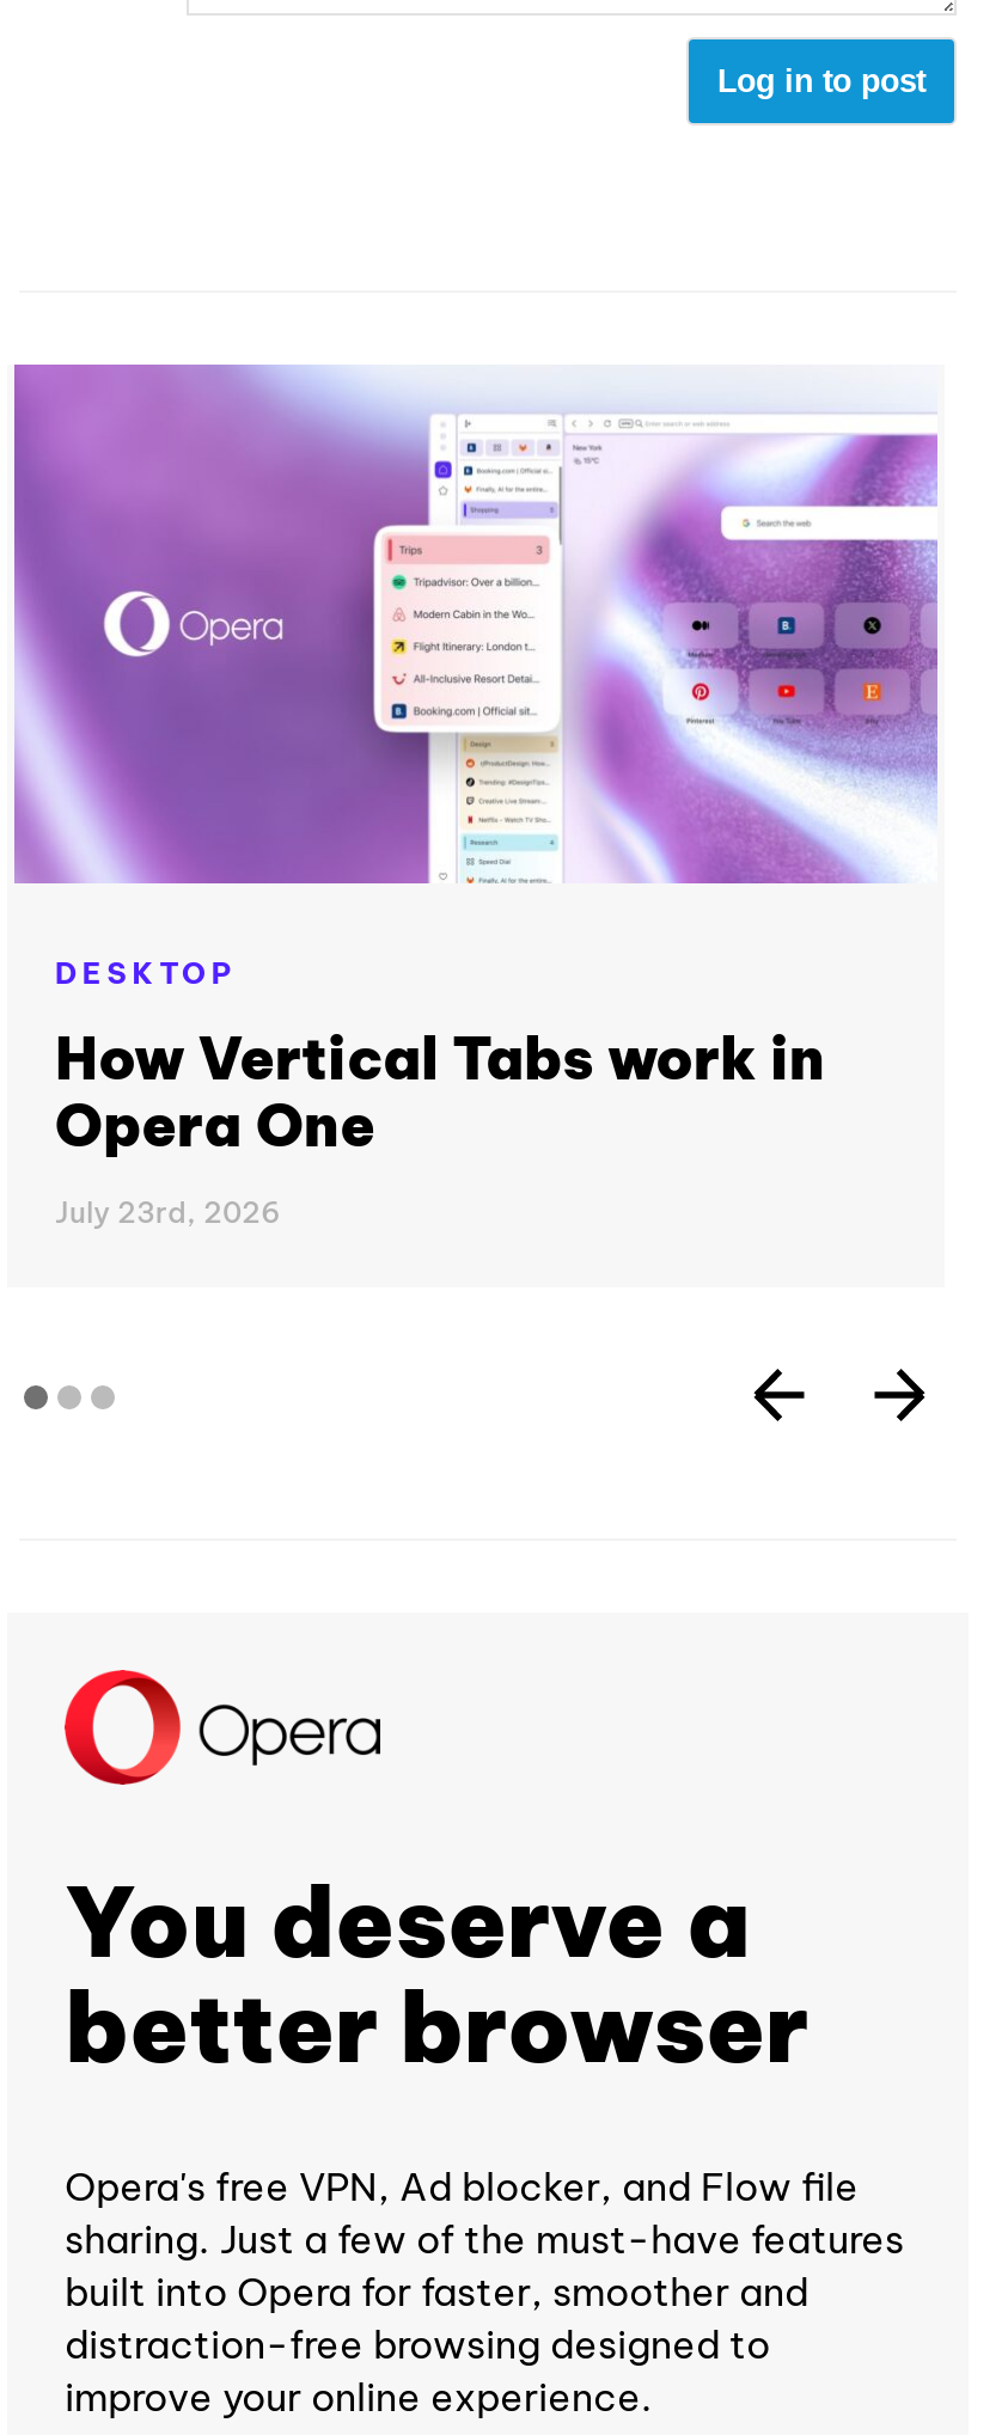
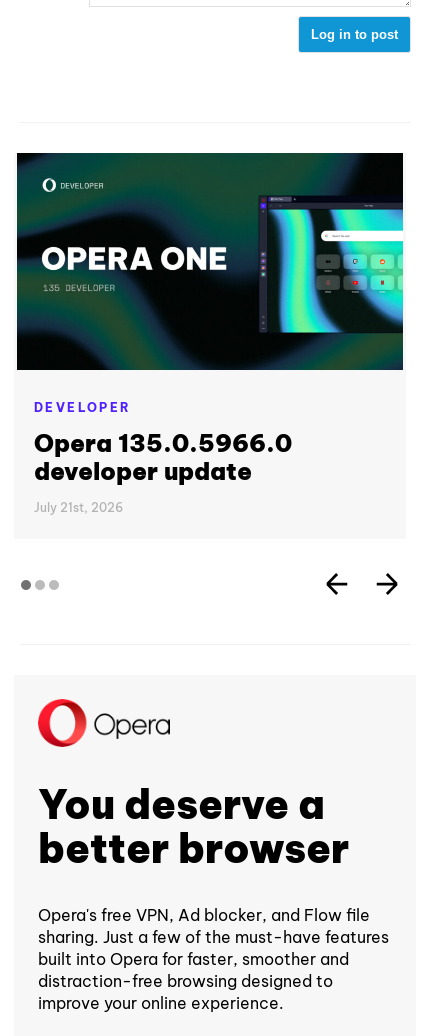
- [image]
- DESKTOP
- How Vertical Tabs work in
- Opera One
+ [image]
+ DEVELOPER
+ Opera 135.0.5966.0
+ developer update

- July 23rd, 2026
+ July 21st, 2026
